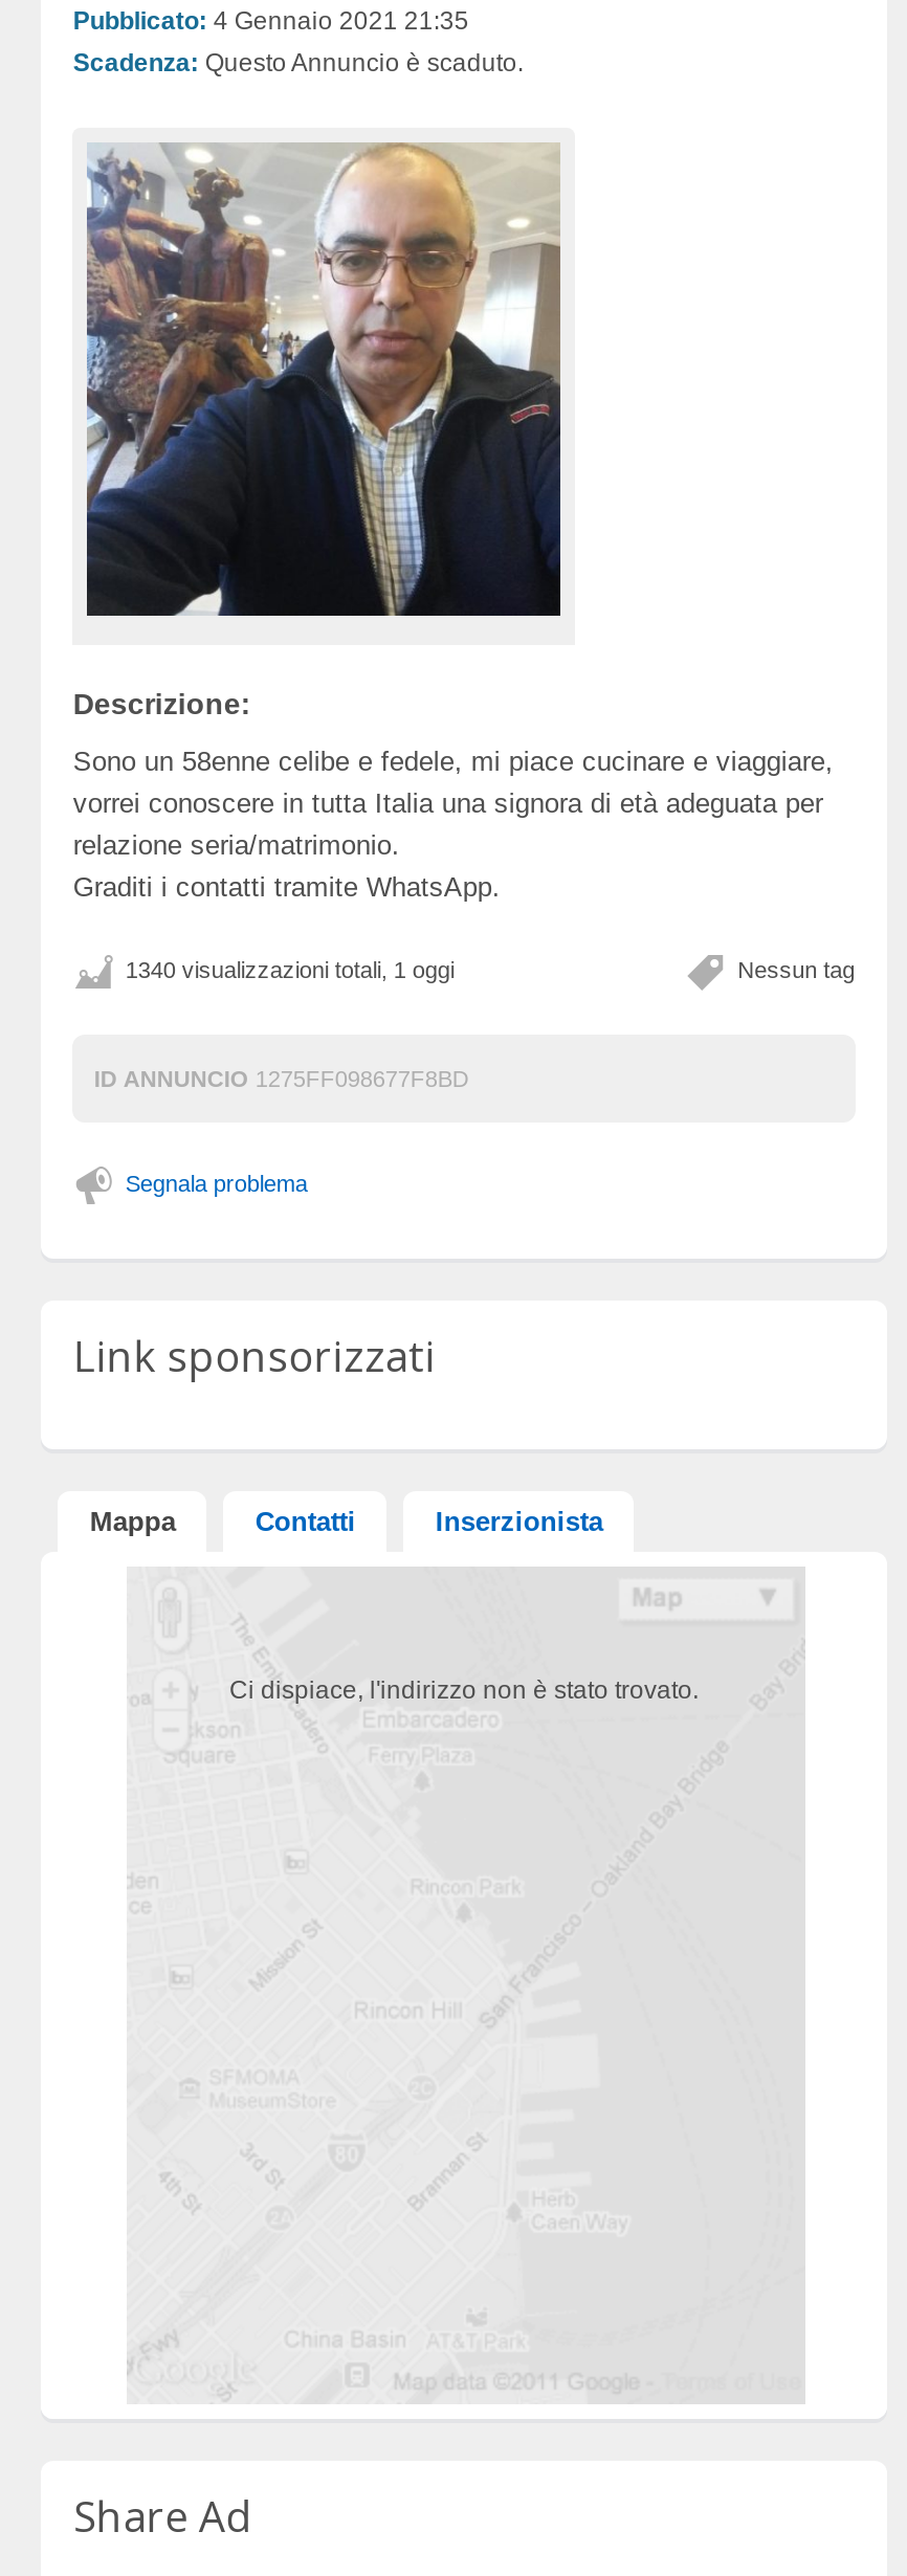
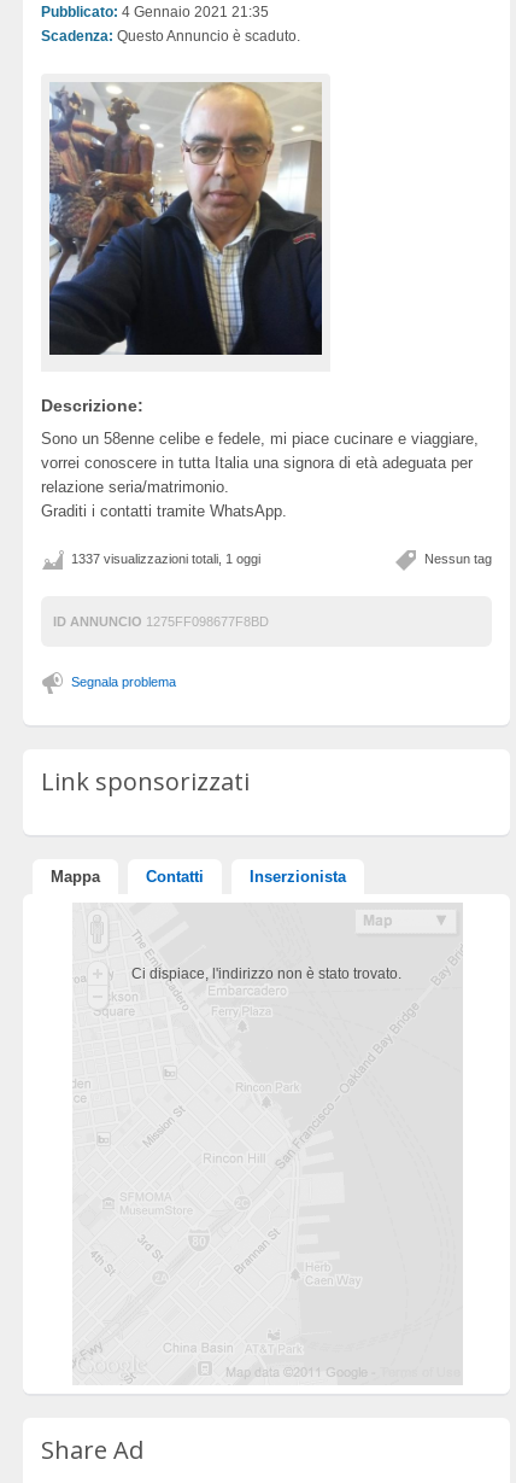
- 1340 visualizzazioni totali, 1 oggi
+ 1337 visualizzazioni totali, 1 oggi
